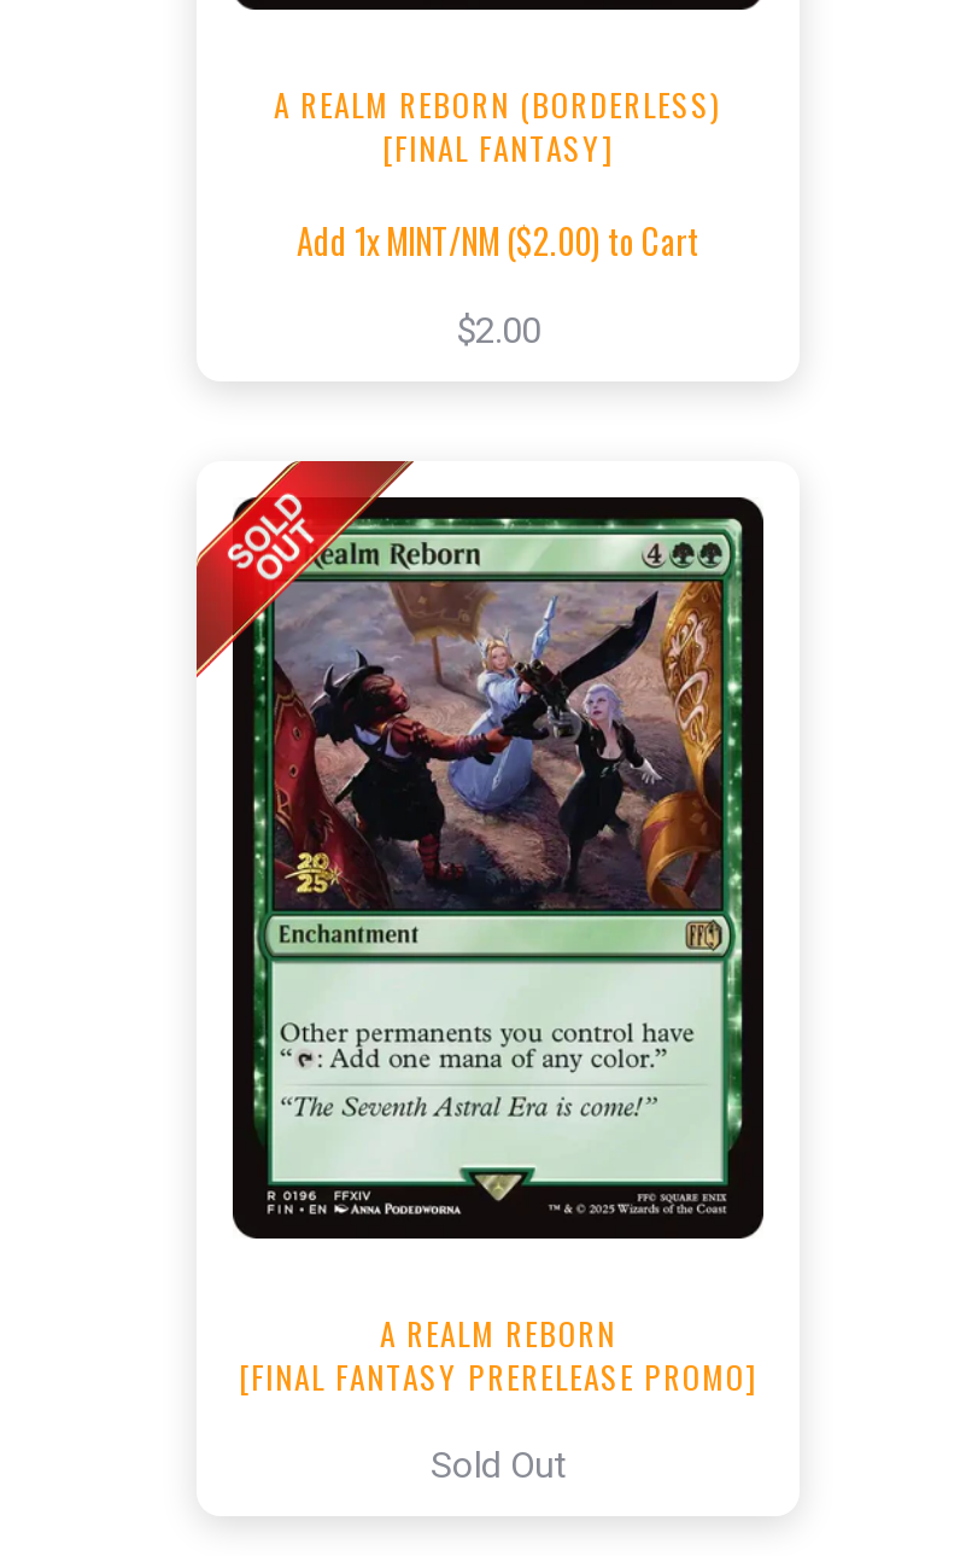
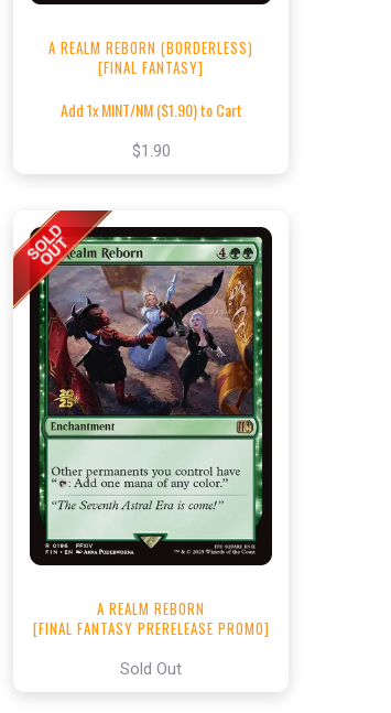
- Add 1x MINT/NM ($2.00) to Cart
+ Add 1x MINT/NM ($1.90) to Cart

- $2.00
+ $1.90
